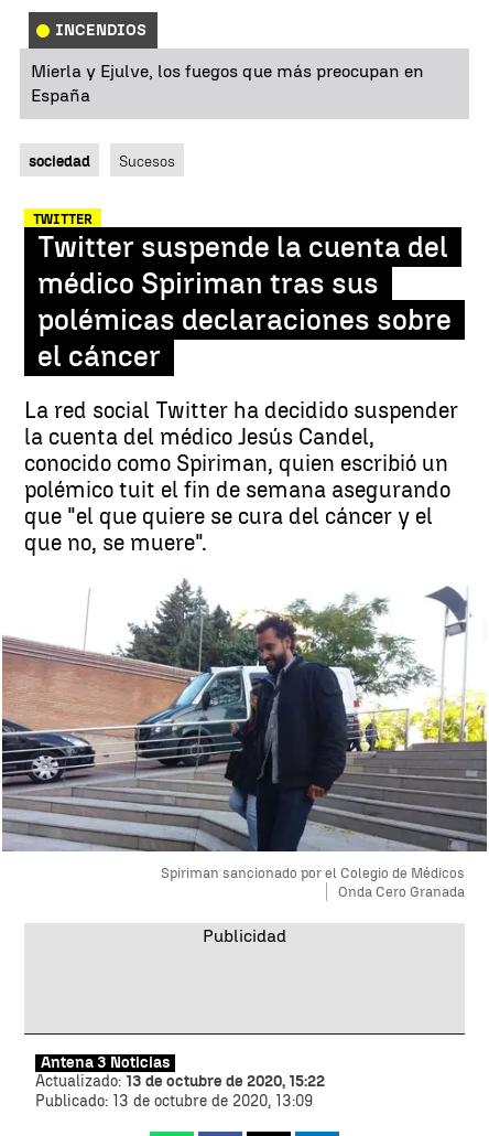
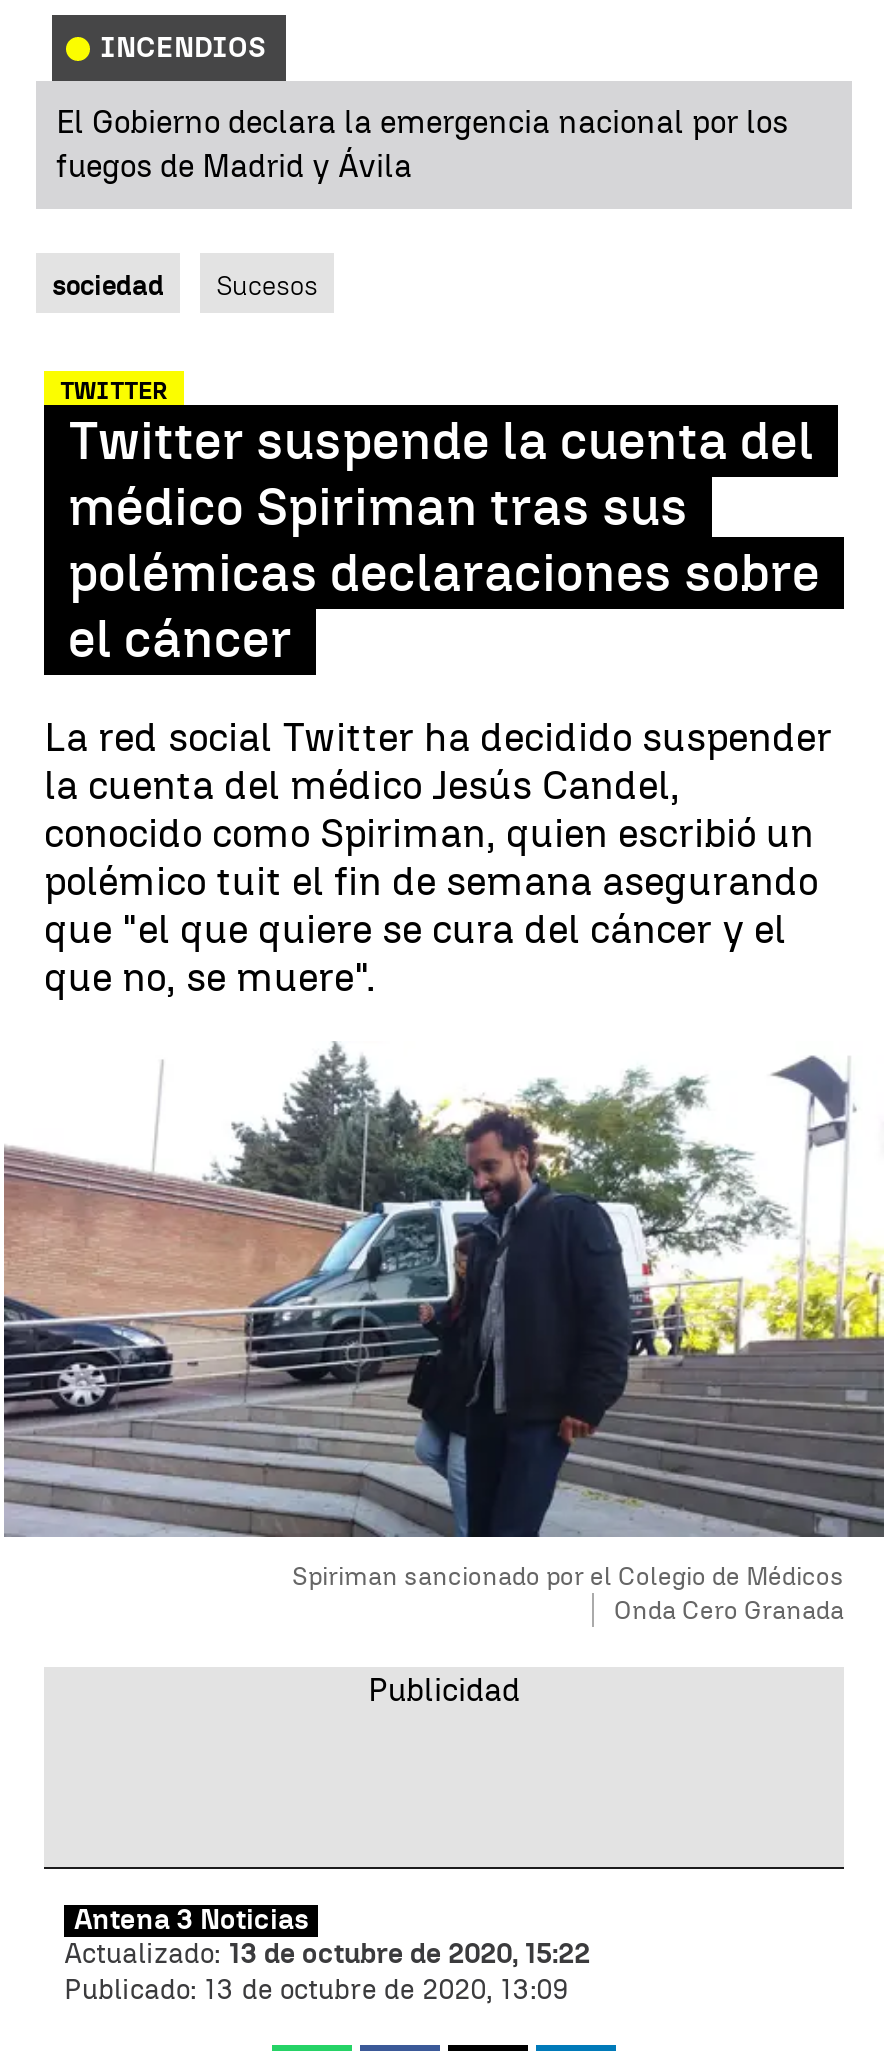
- Mierla y Ejulve, los fuegos que más preocupan en
- España
+ El Gobierno declara la emergencia nacional por los
+ fuegos de Madrid y Ávila
